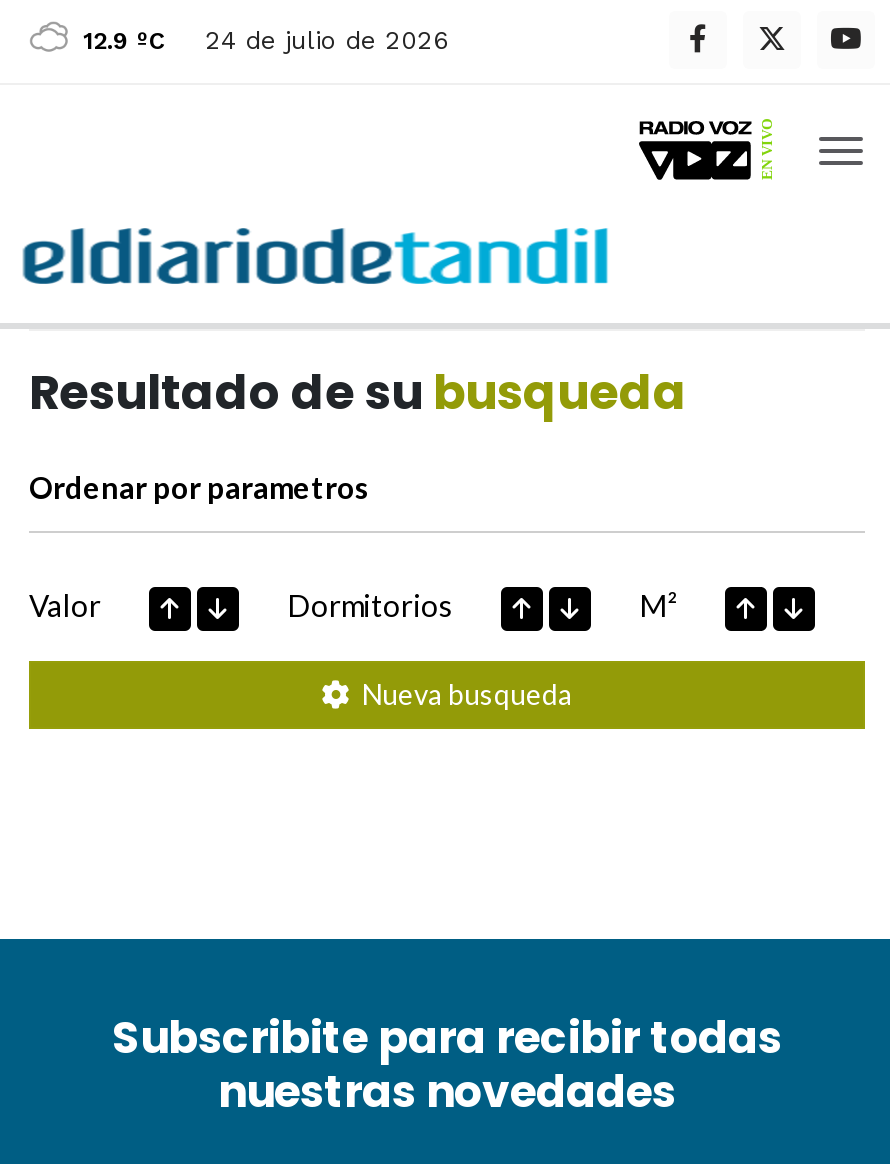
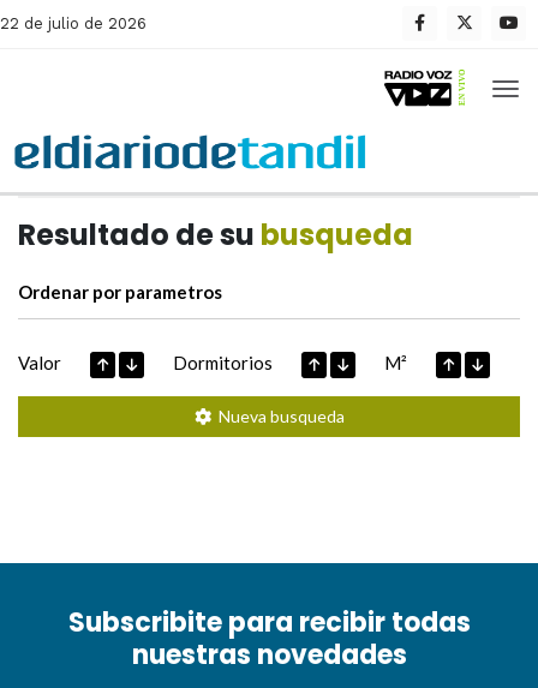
- 12.9 ºC
- 24 de julio de 2026
+ 22 de julio de 2026
